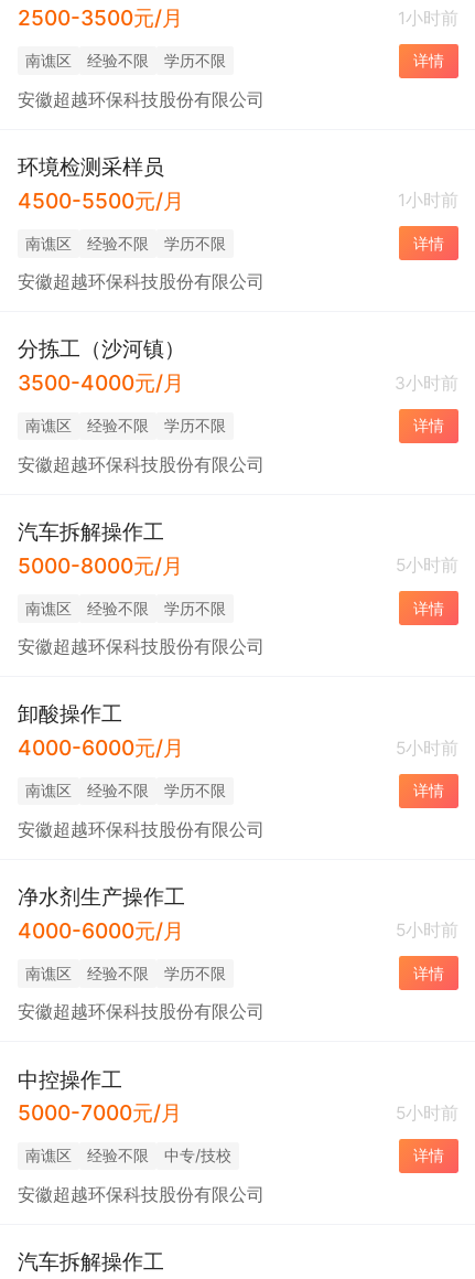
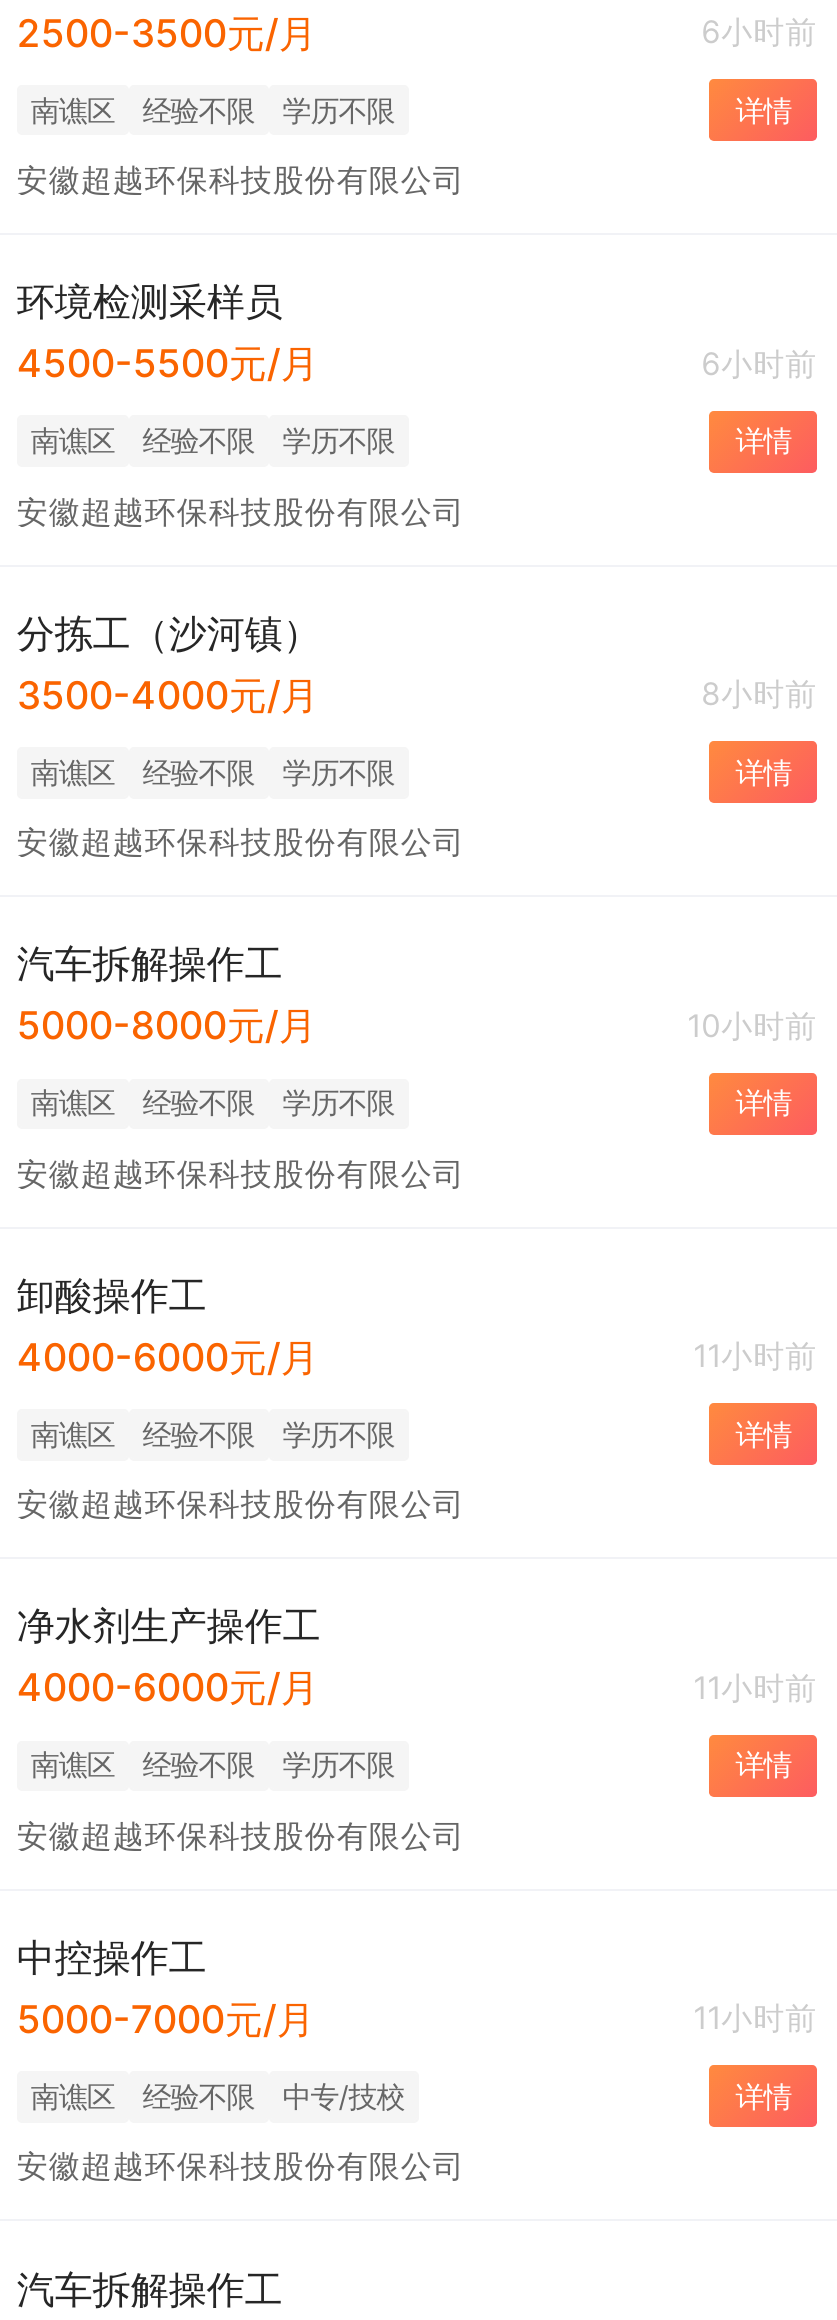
- 1小时前
+ 6小时前

- 1小时前
+ 6小时前

- 3小时前
+ 8小时前

- 5小时前
+ 10小时前

- 5小时前
+ 11小时前

- 5小时前
+ 11小时前

- 5小时前
+ 11小时前
